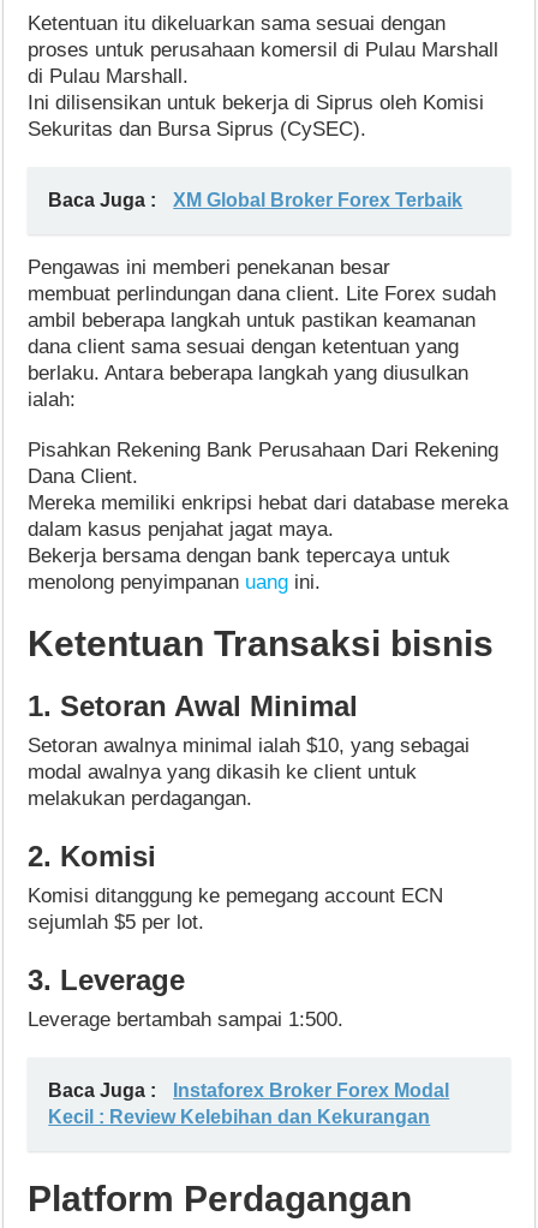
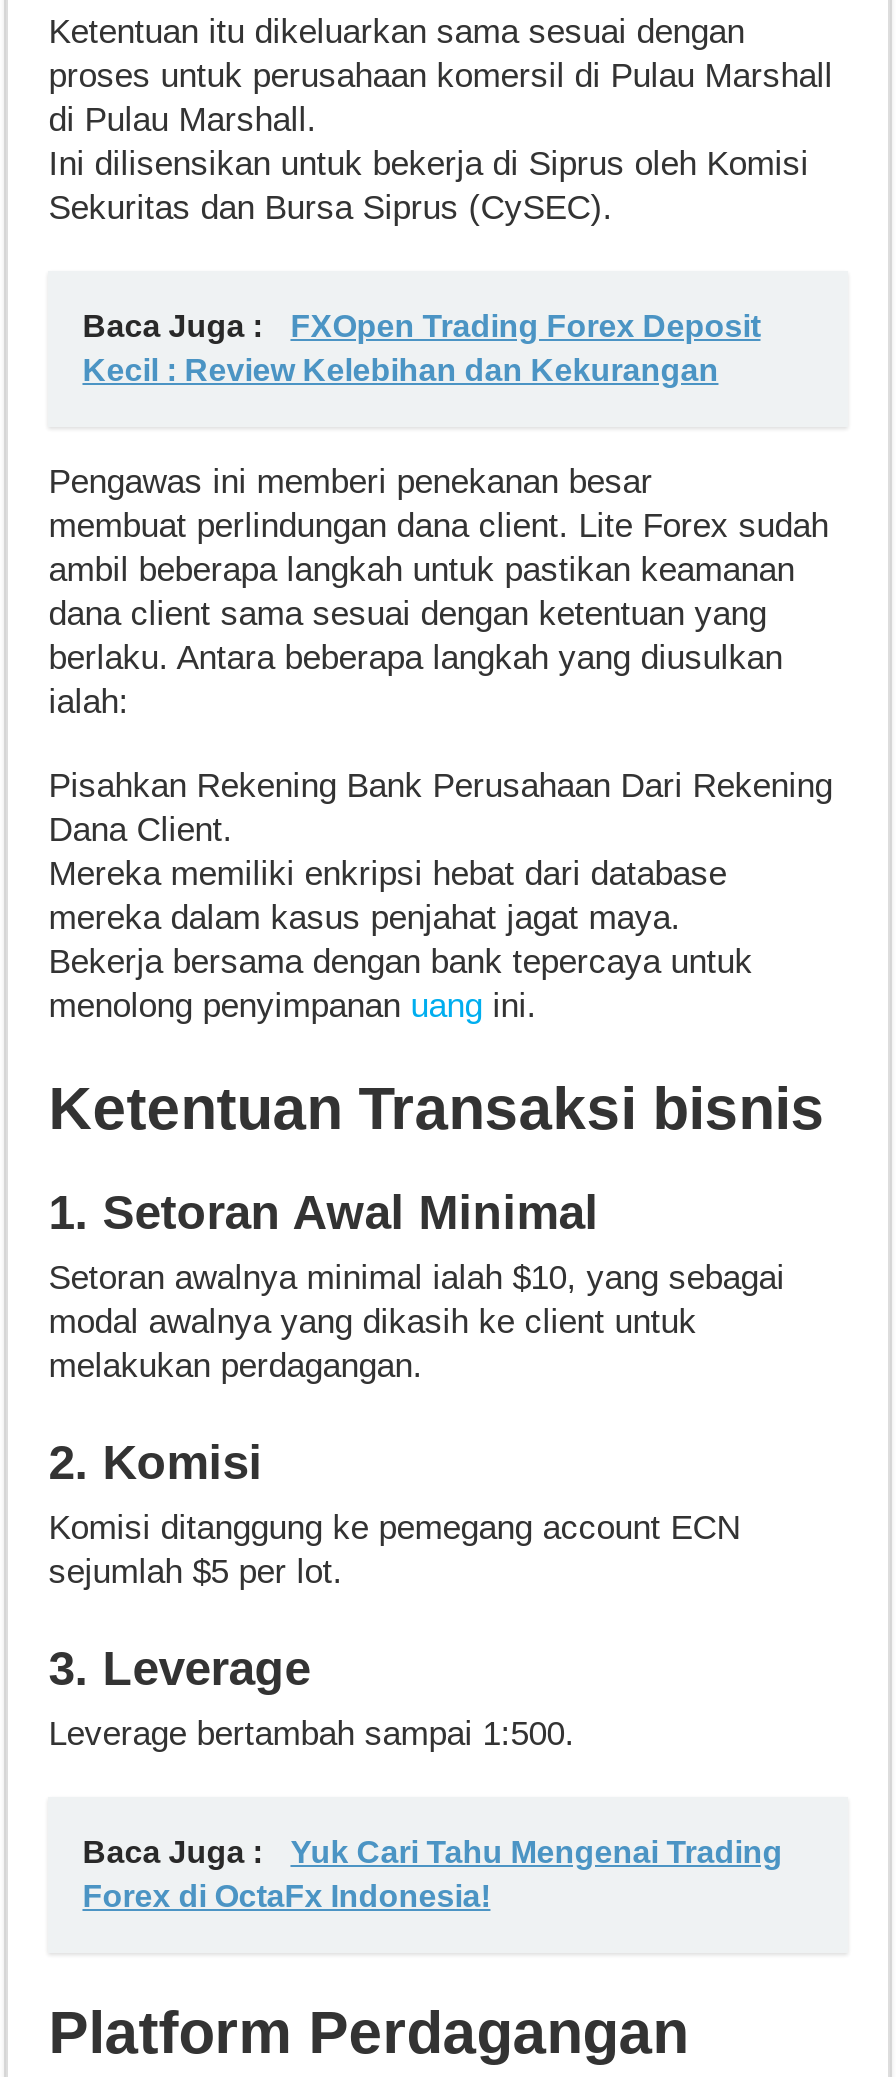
- Baca Juga : XM Global Broker Forex Terbaik
+ Baca Juga : FXOpen Trading Forex Deposit

- Baca Juga : Instaforex Broker Forex Modal
+ Baca Juga : Yuk Cari Tahu Mengenai Trading
+ Forex di OctaFx Indonesia!

moved up: Kecil : Review Kelebihan dan Kekurangan
